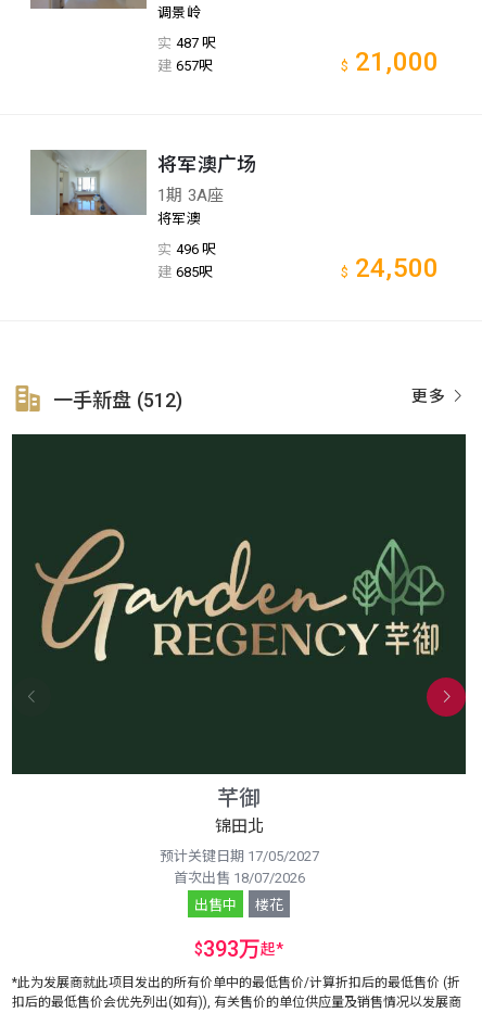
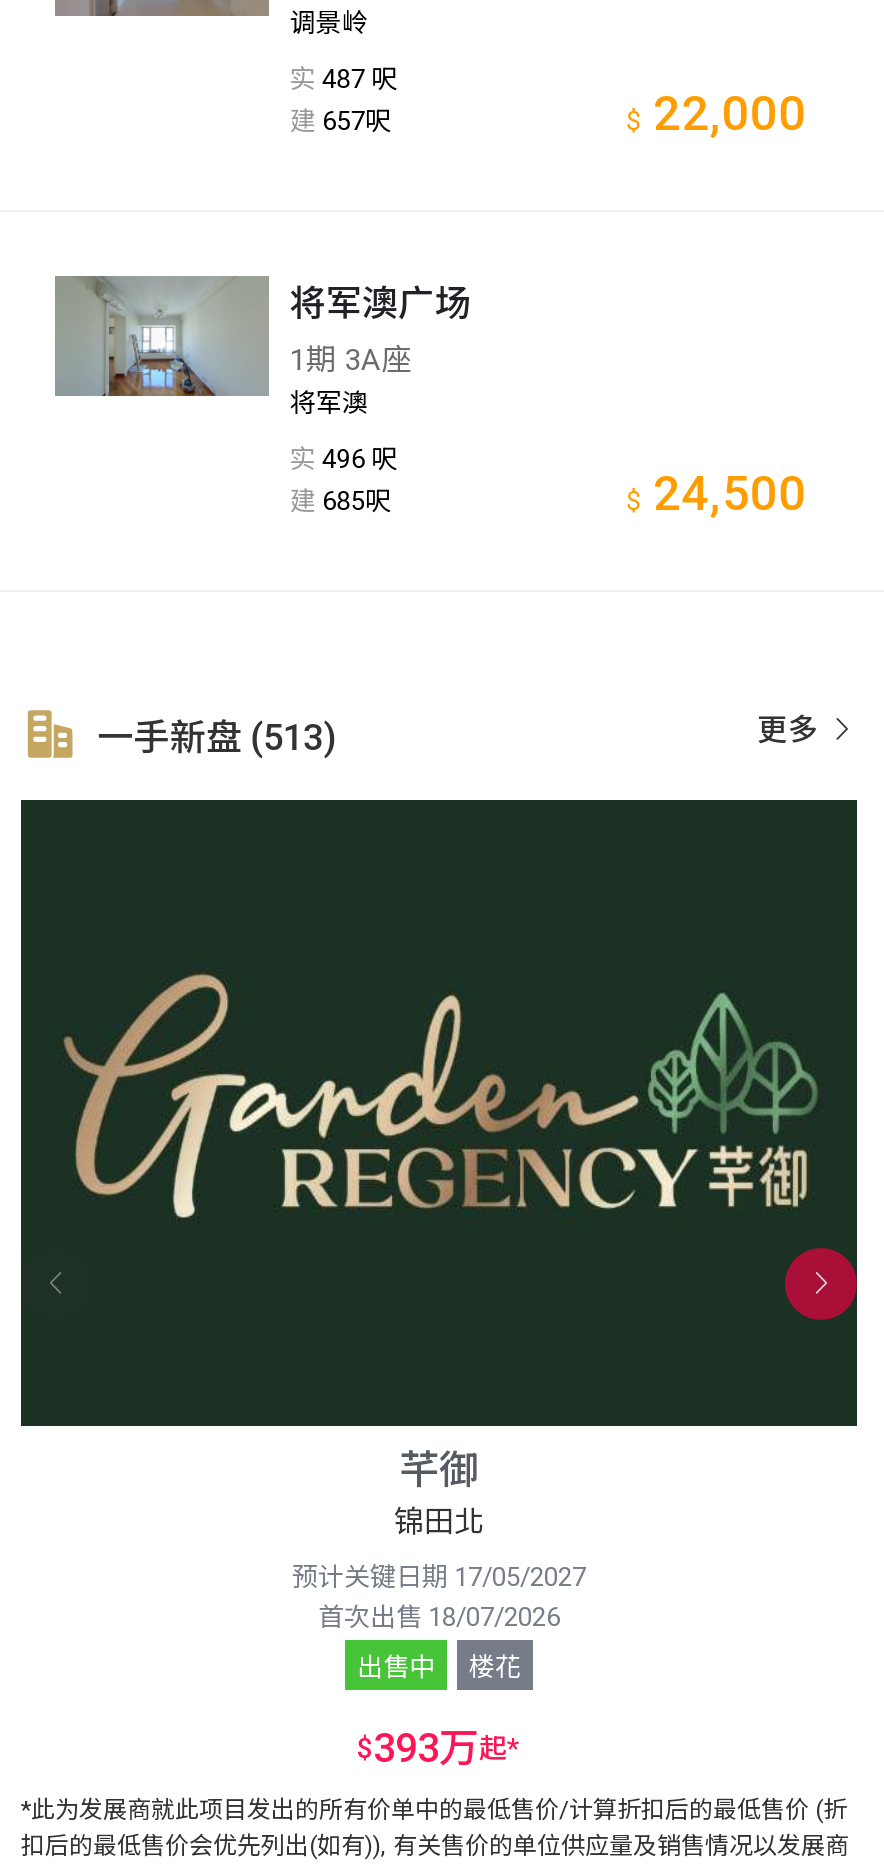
- $ 21,000
+ $ 22,000

- 一手新盘 (512)
+ 一手新盘 (513)
